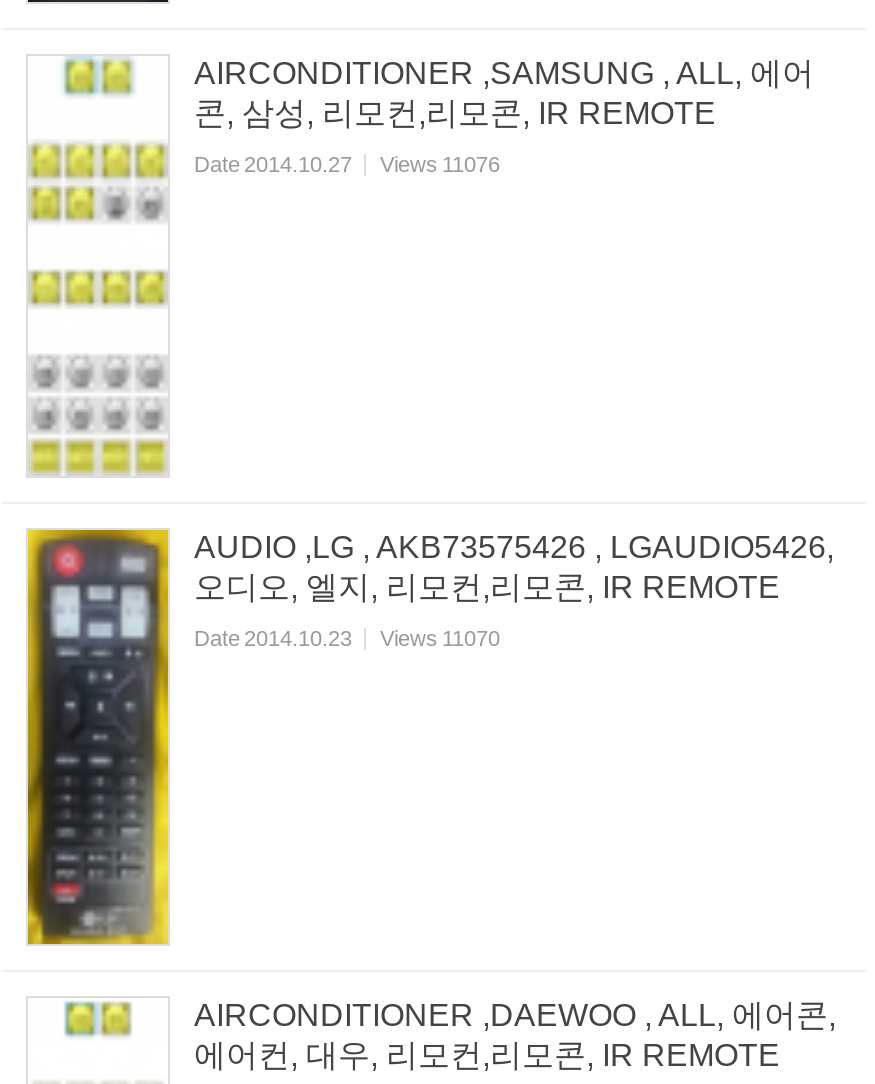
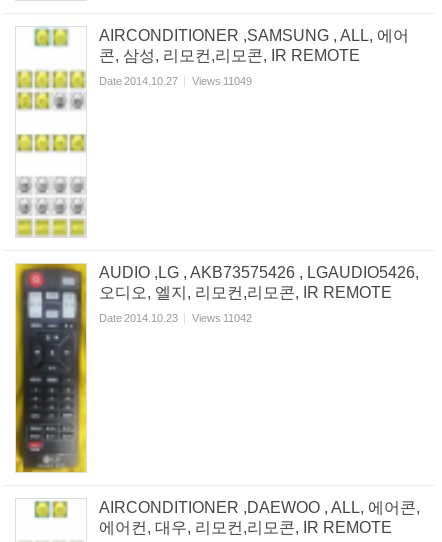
- Date 2014.10.27 Views 11076
+ Date 2014.10.27 Views 11049

- Date 2014.10.23 Views 11070
+ Date 2014.10.23 Views 11042
